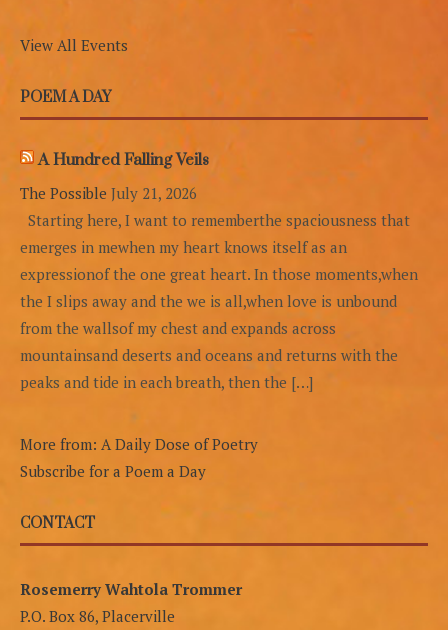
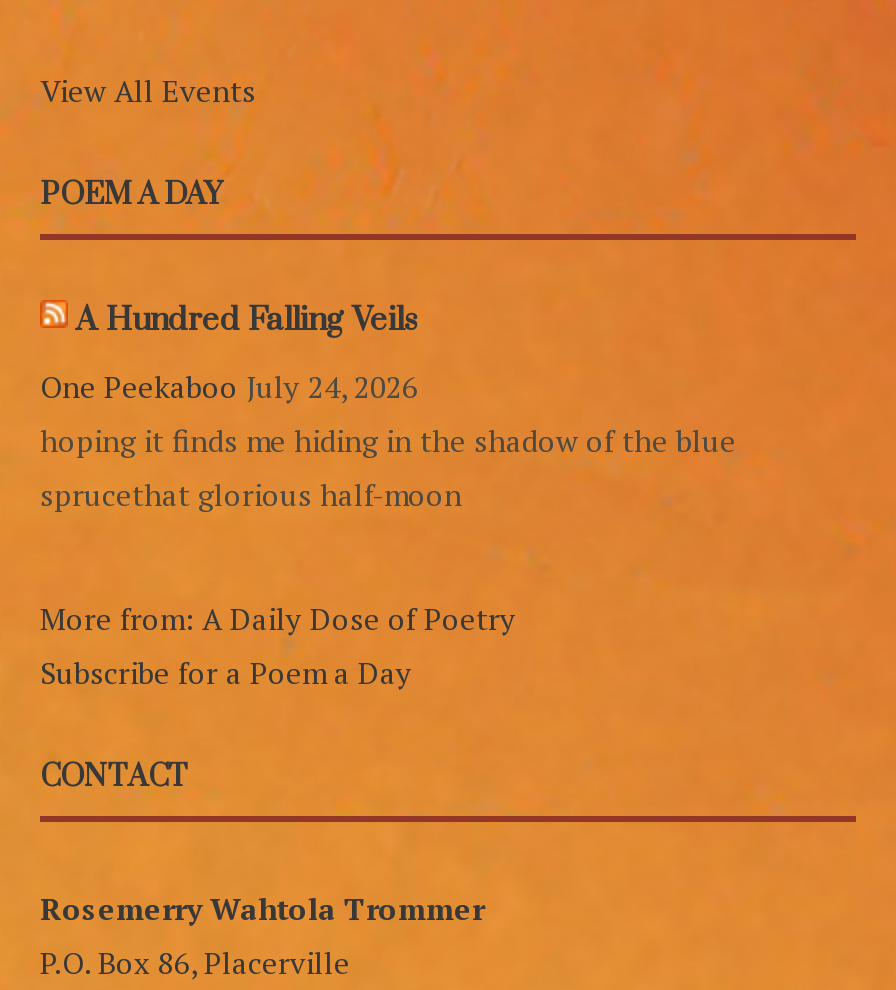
- The Possible July 21, 2026
- Starting here, I want to rememberthe spaciousness that
- emerges in mewhen my heart knows itself as an
- expressionof the one great heart. In those moments,when
- the I slips away and the we is all,when love is unbound
- from the wallsof my chest and expands across
- mountainsand deserts and oceans and returns with the
- peaks and tide in each breath, then the […]
+ One Peekaboo July 24, 2026
+ hoping it finds me hiding in the shadow of the blue
+ sprucethat glorious half-moon
